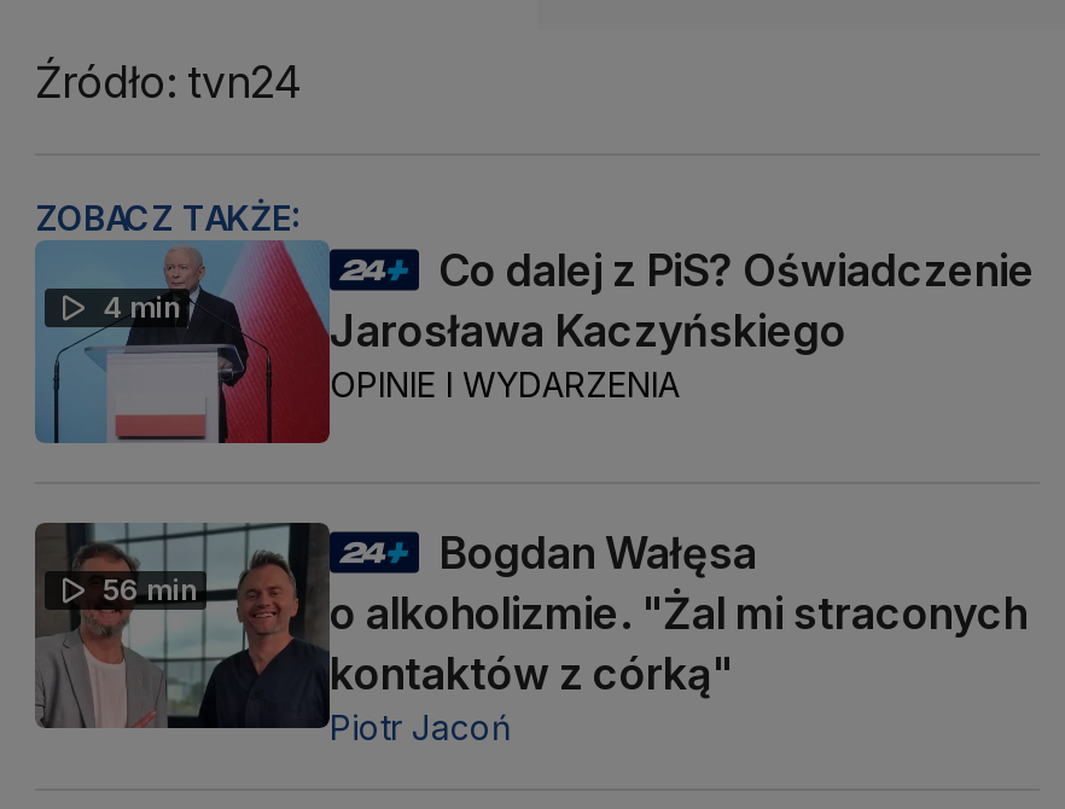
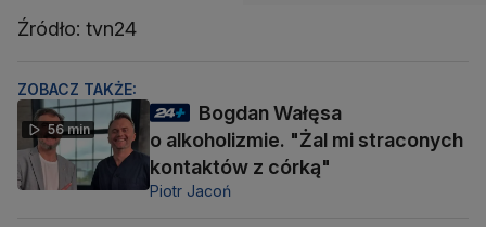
- [image]
- 4 min

- Co dalej z PiS? Oświadczenie
- Jarosława Kaczyńskiego
- OPINIE I WYDARZENIA
